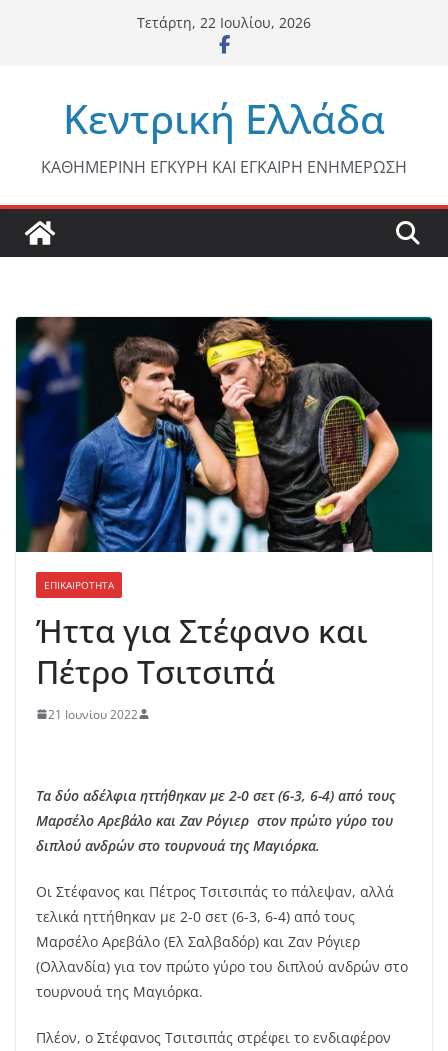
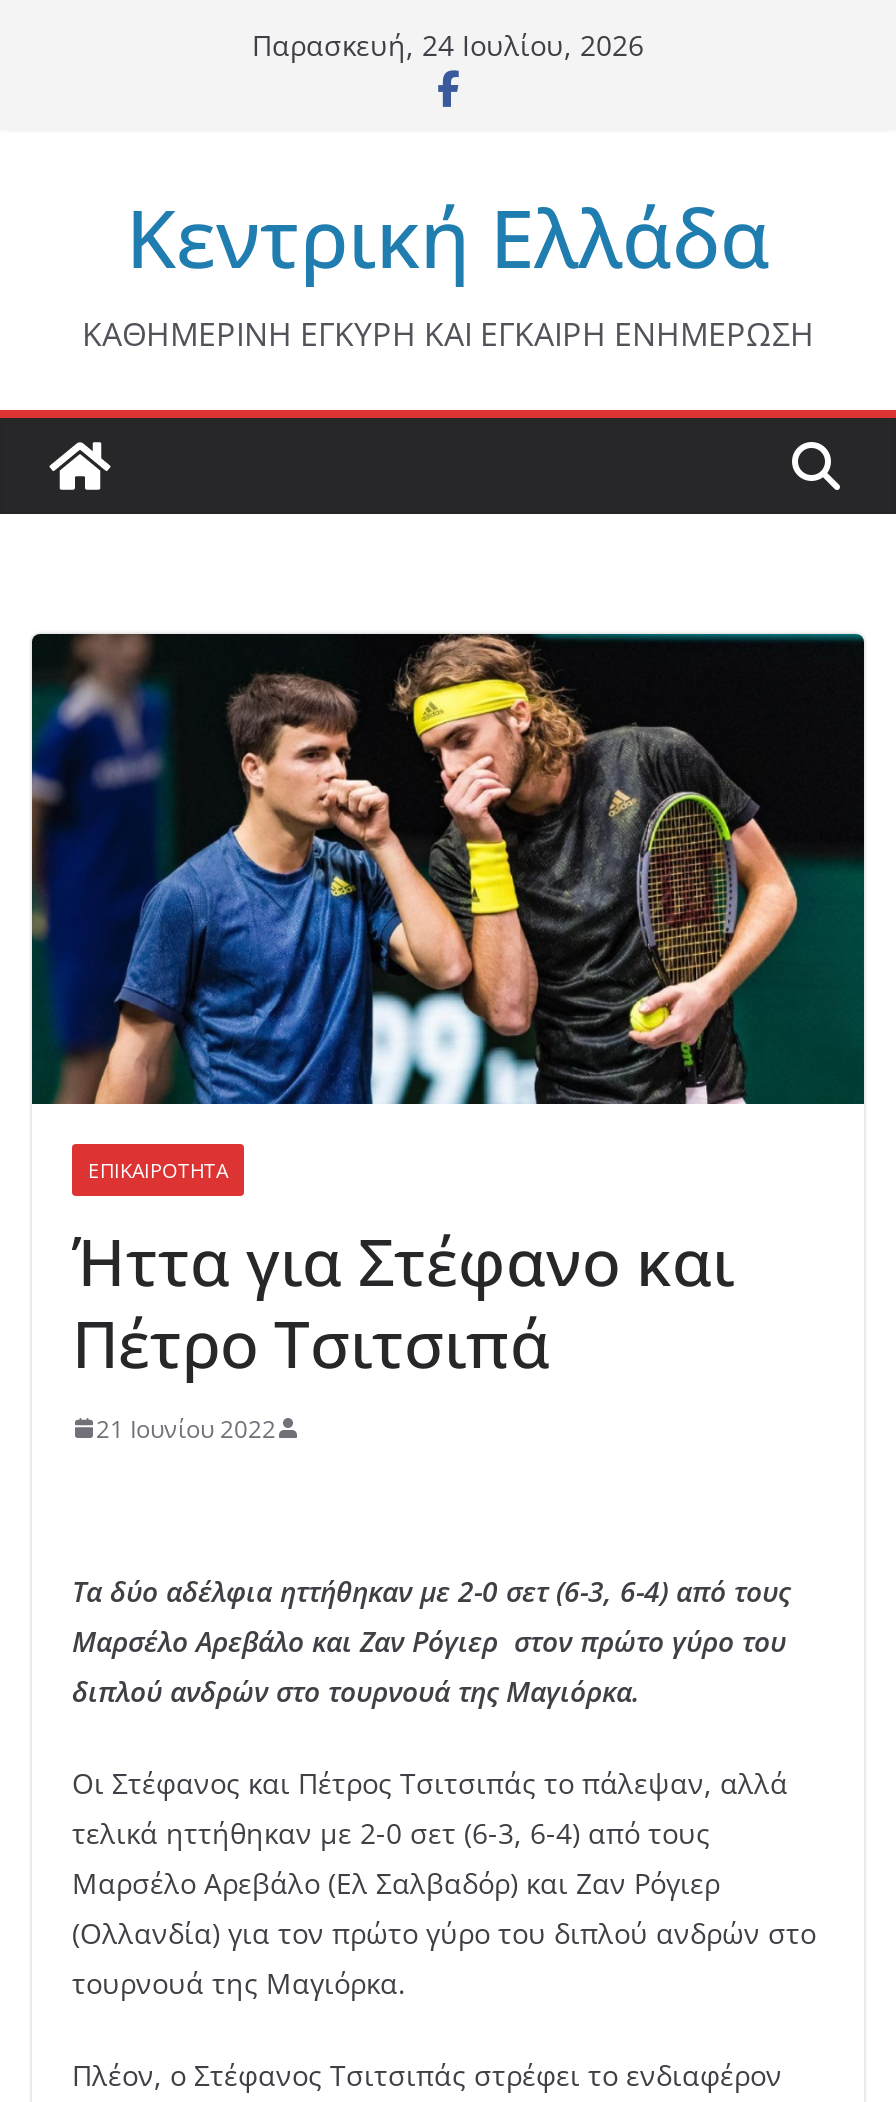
- Τετάρτη, 22 Ιουλίου, 2026
+ Παρασκευή, 24 Ιουλίου, 2026
